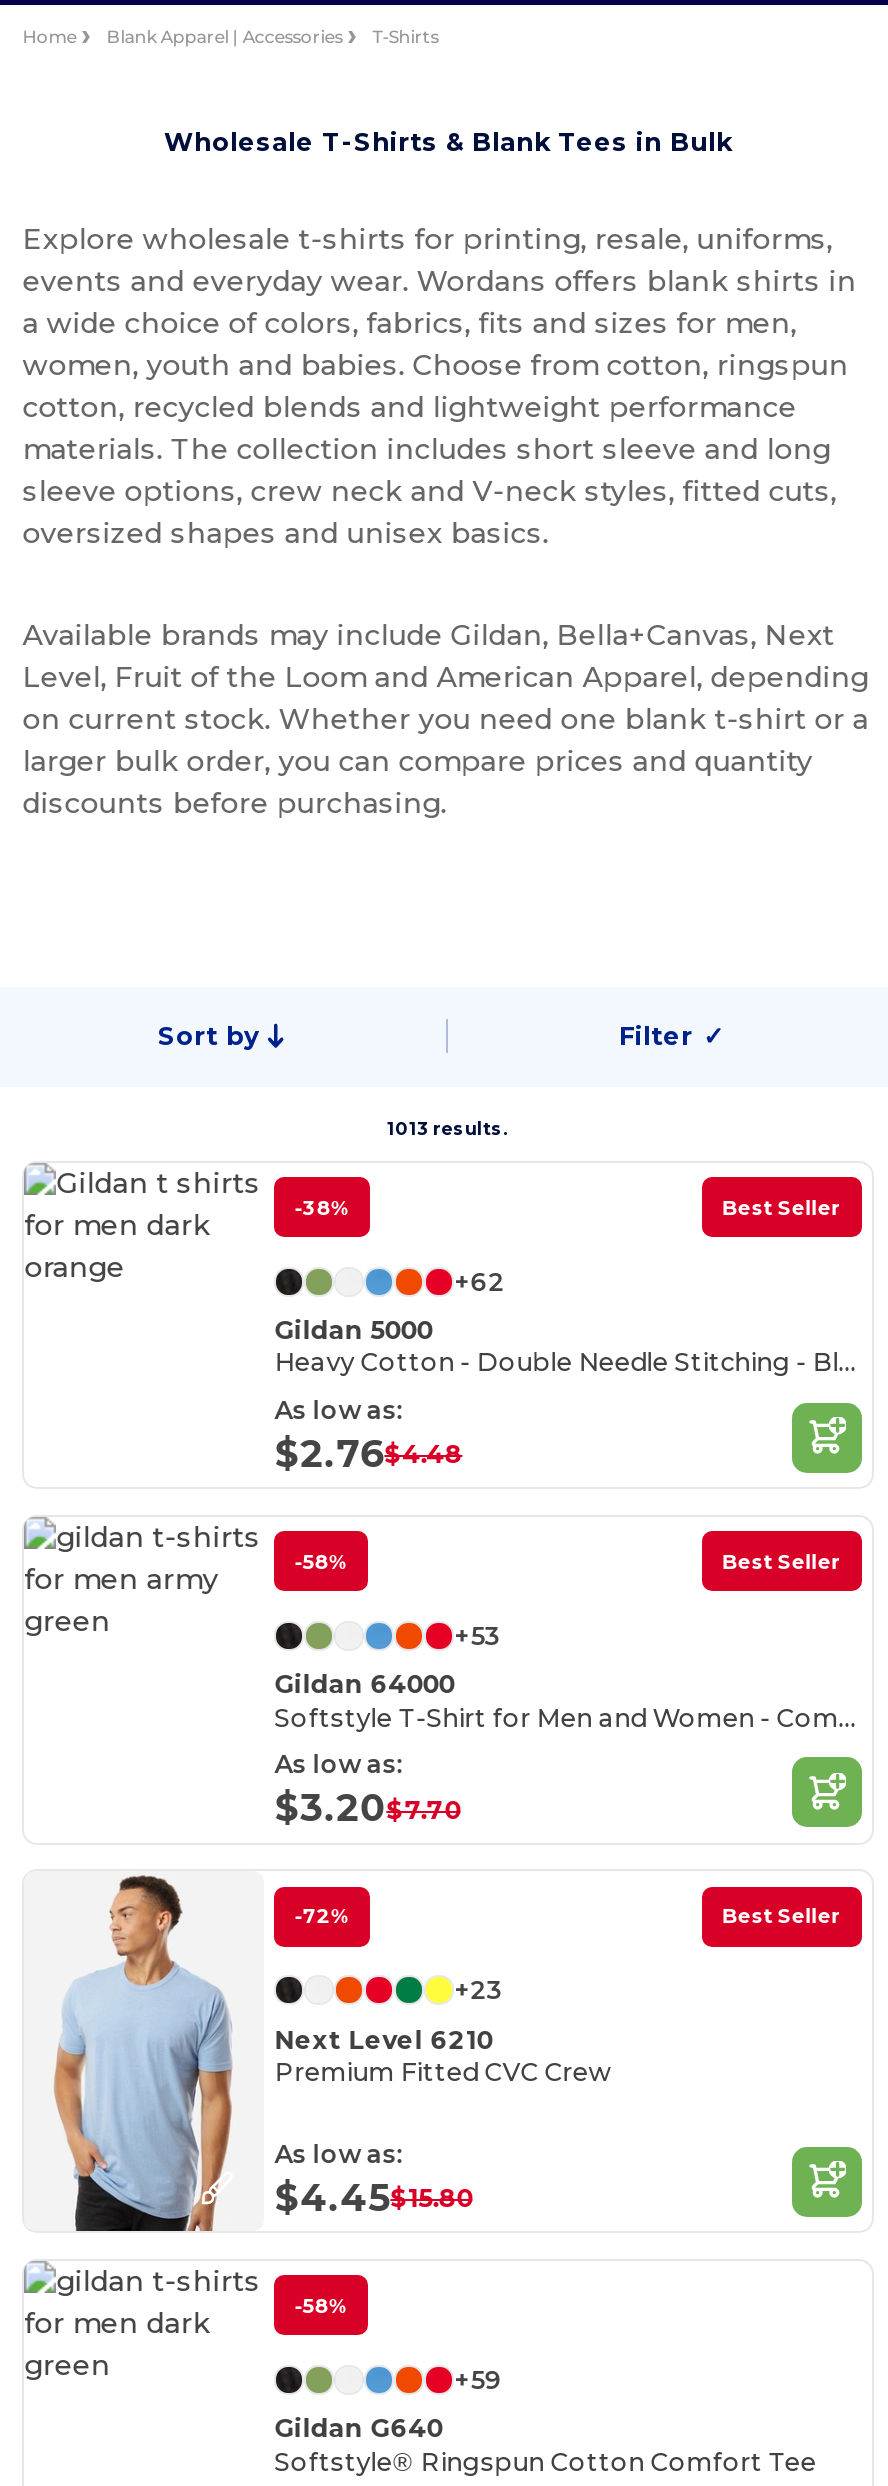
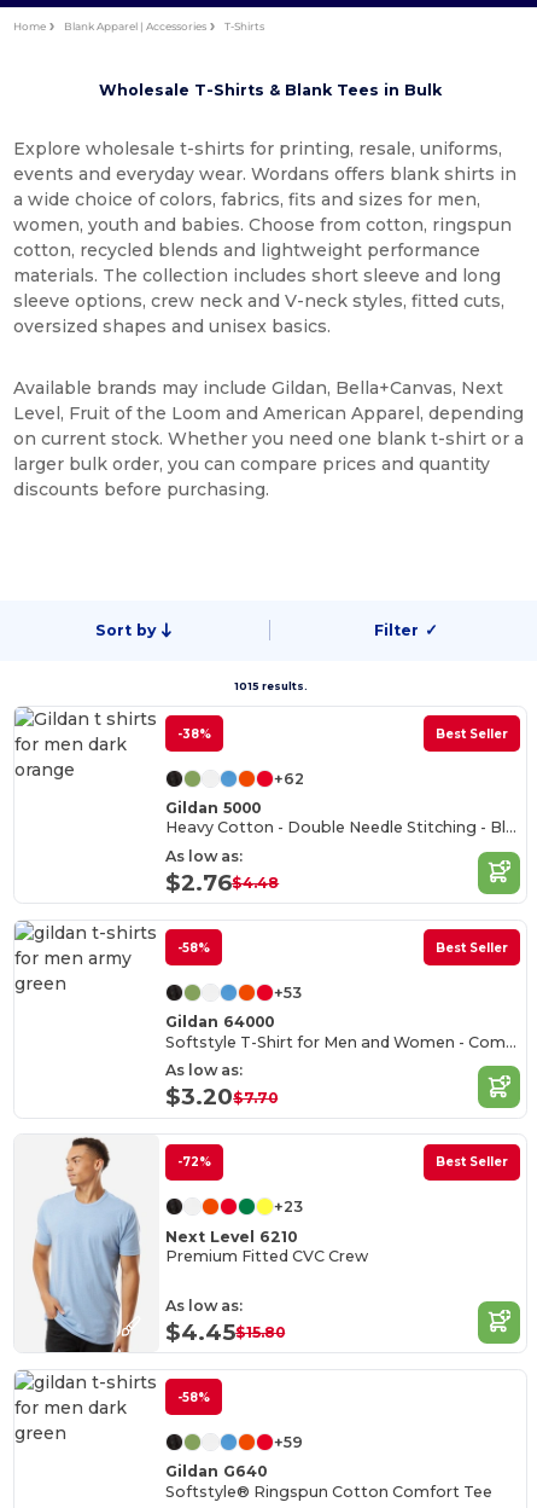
- 1013 results.
+ 1015 results.
